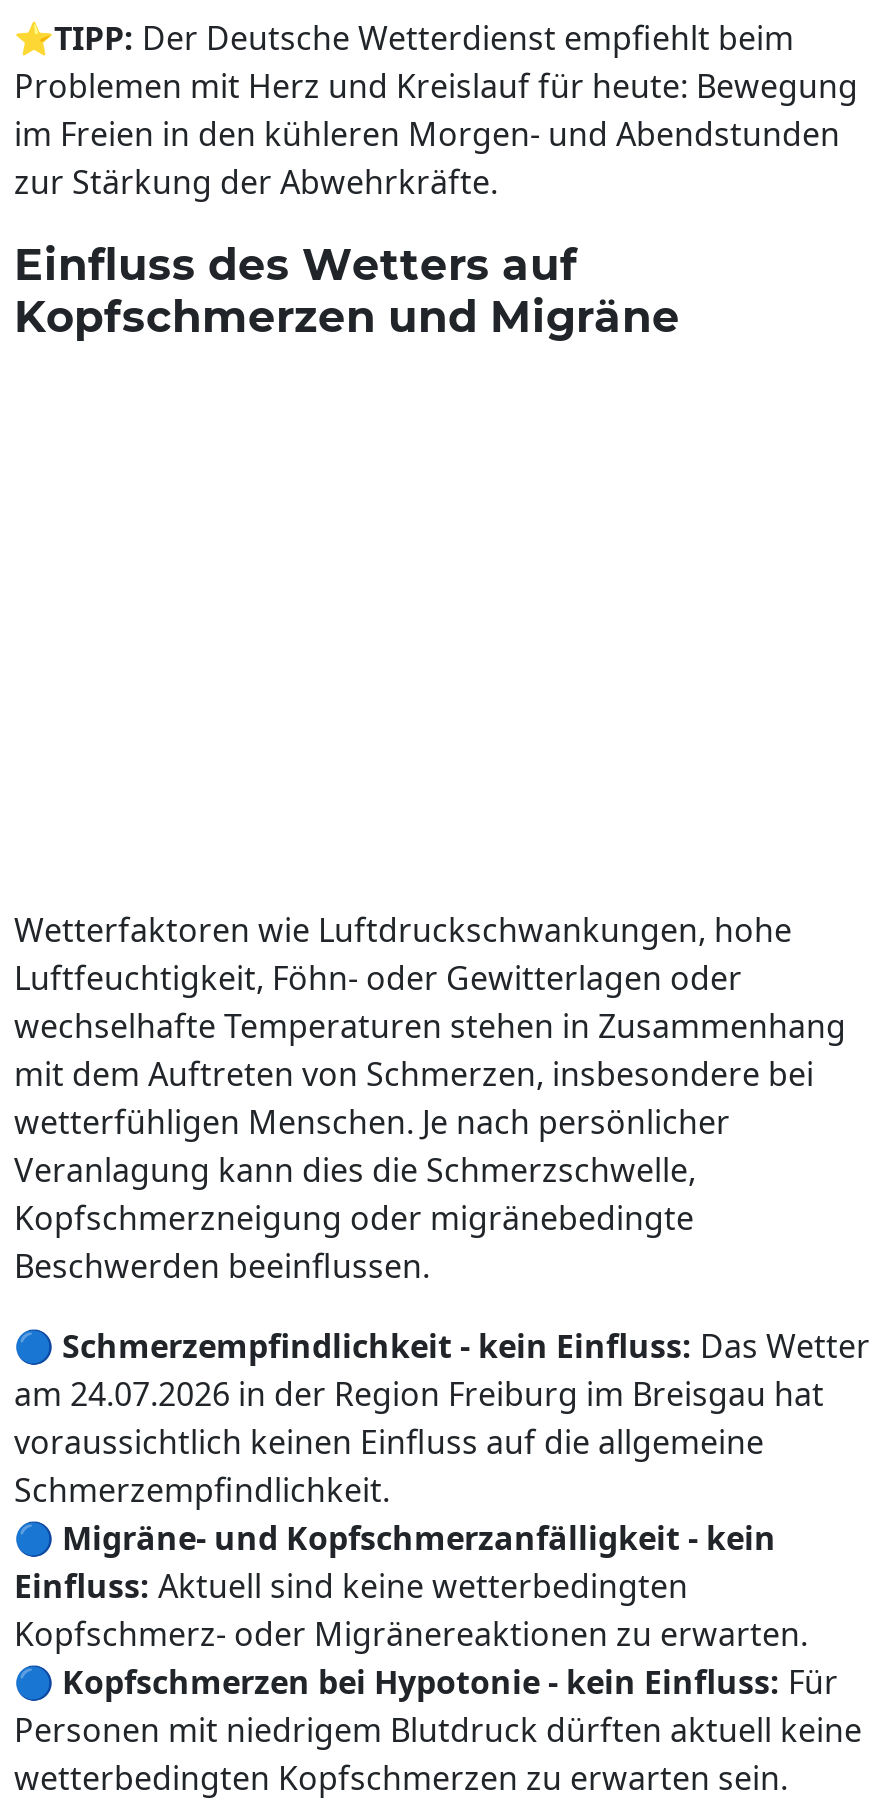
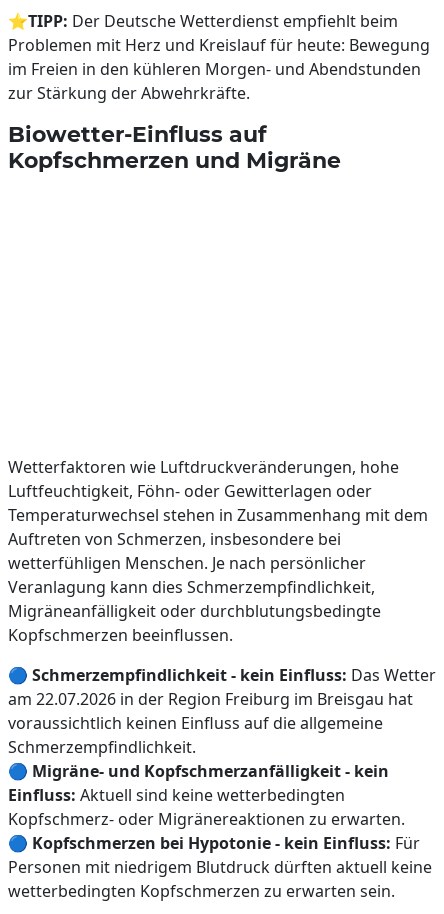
- Einfluss des Wetters auf
+ Biowetter-Einfluss auf

- Wetterfaktoren wie Luftdruckschwankungen, hohe
+ Wetterfaktoren wie Luftdruckveränderungen, hohe

- wechselhafte Temperaturen stehen in Zusammenhang
- mit dem Auftreten von Schmerzen, insbesondere bei
+ Temperaturwechsel stehen in Zusammenhang mit dem
+ Auftreten von Schmerzen, insbesondere bei

- Veranlagung kann dies die Schmerzschwelle,
- Kopfschmerzneigung oder migränebedingte
- Beschwerden beeinflussen.
+ Veranlagung kann dies Schmerzempfindlichkeit,
+ Migräneanfälligkeit oder durchblutungsbedingte
+ Kopfschmerzen beeinflussen.

- am 24.07.2026 in der Region Freiburg im Breisgau hat
+ am 22.07.2026 in der Region Freiburg im Breisgau hat
